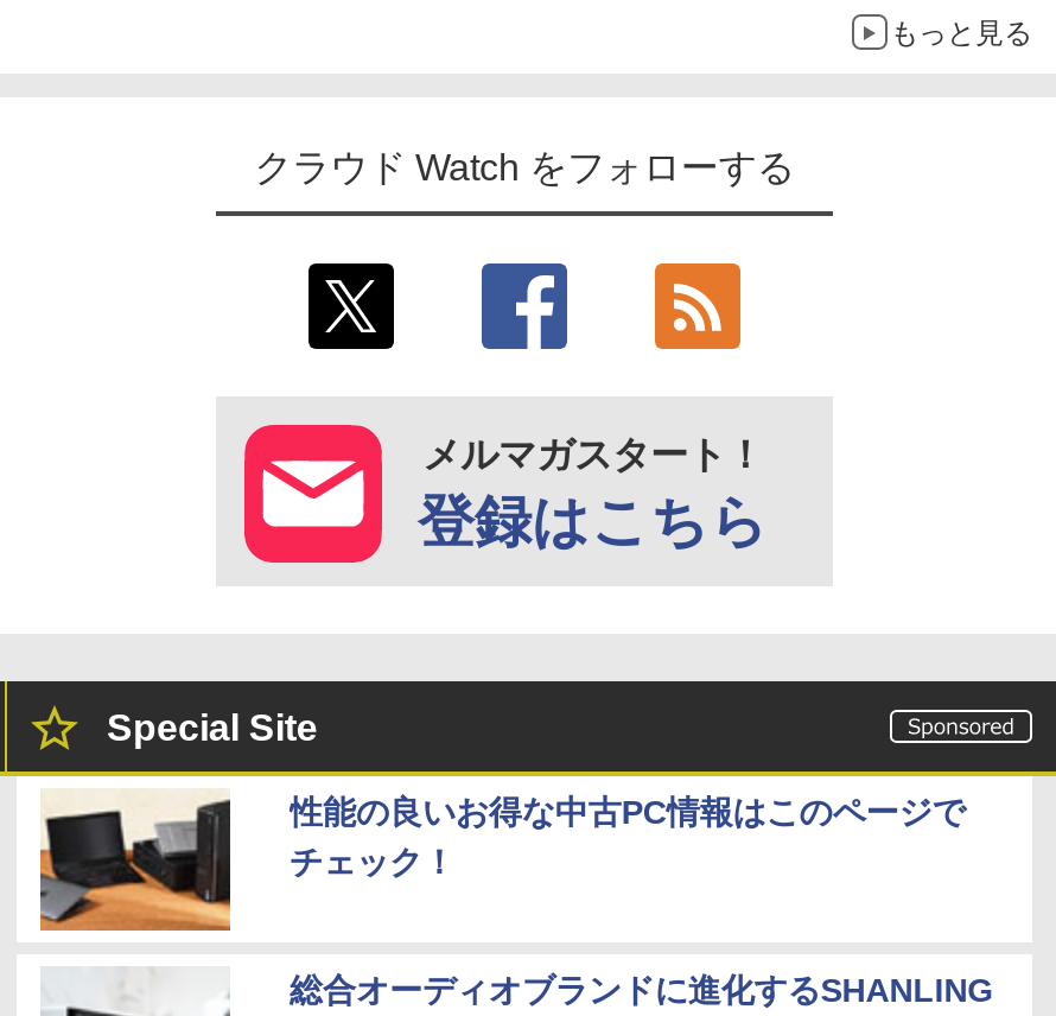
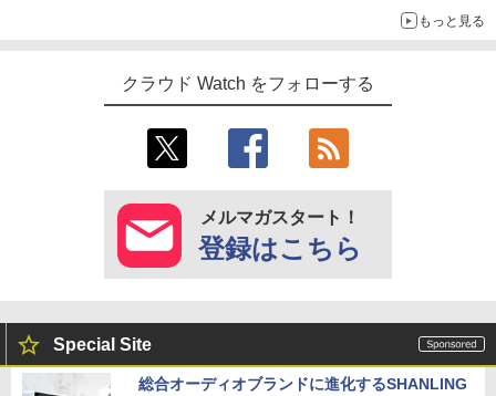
- [image]
- 性能の良いお得な中古PC情報はこのページで
- チェック！
